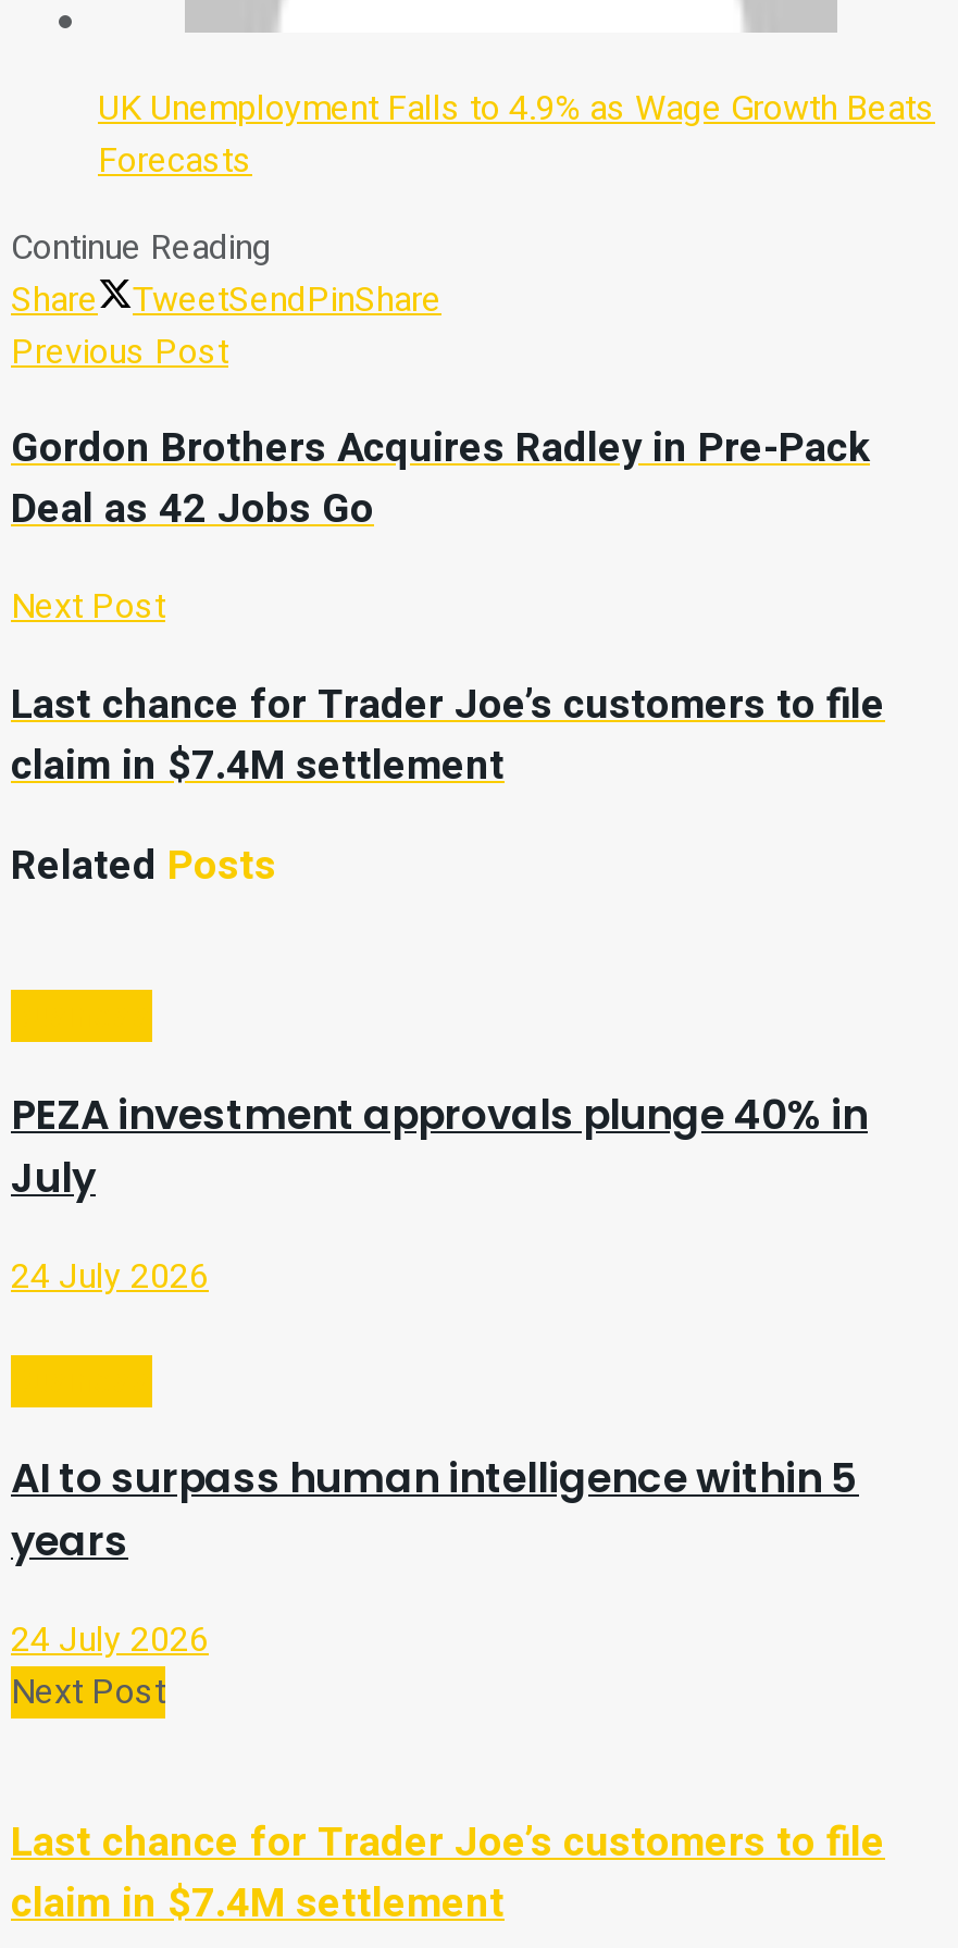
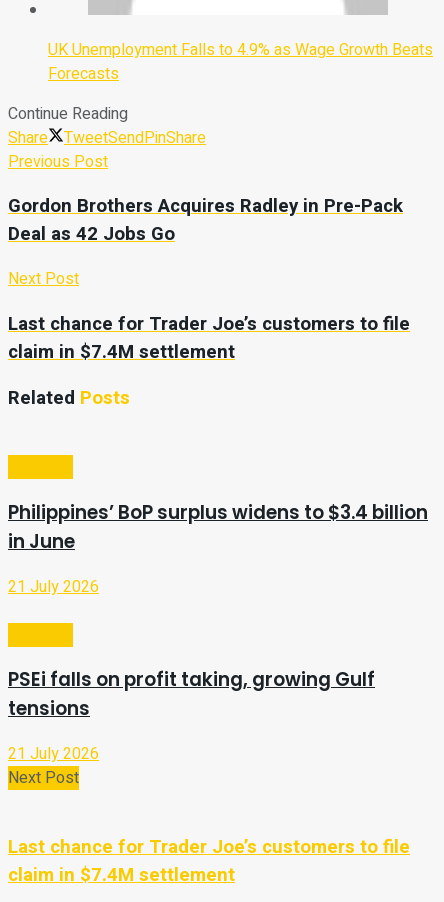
- PEZA investment approvals plunge 40% in
- July
+ Philippines’ BoP surplus widens to $3.4 billion
+ in June

- 24 July 2026
+ 21 July 2026

- AI to surpass human intelligence within 5
- years
+ PSEi falls on profit taking, growing Gulf
+ tensions

- 24 July 2026
+ 21 July 2026
